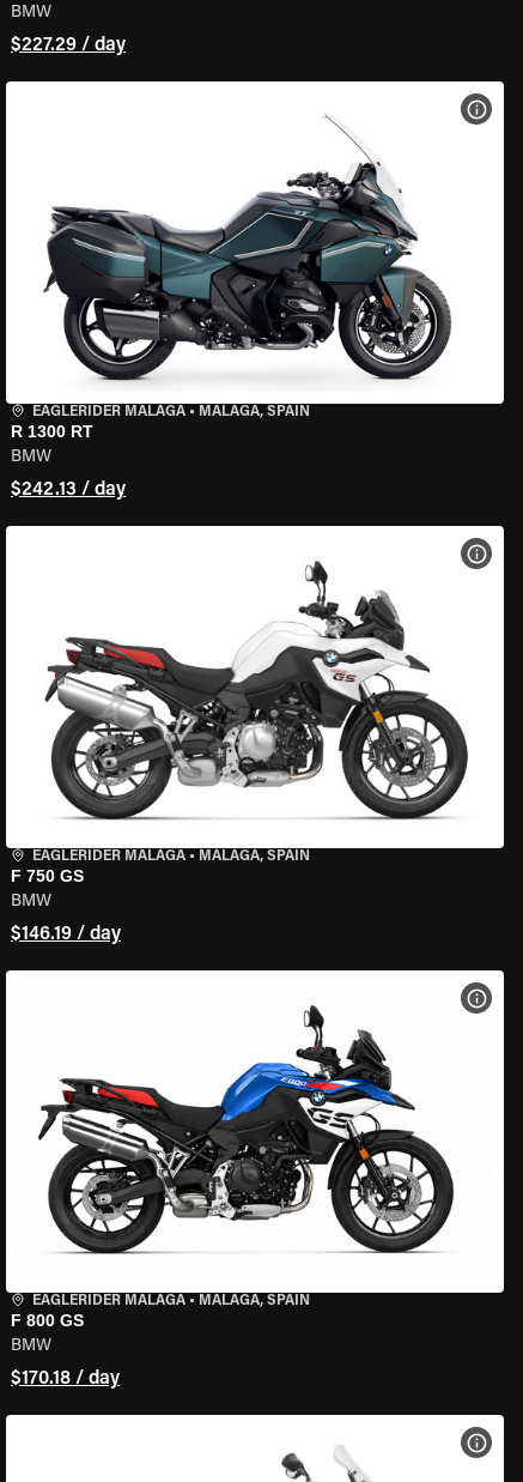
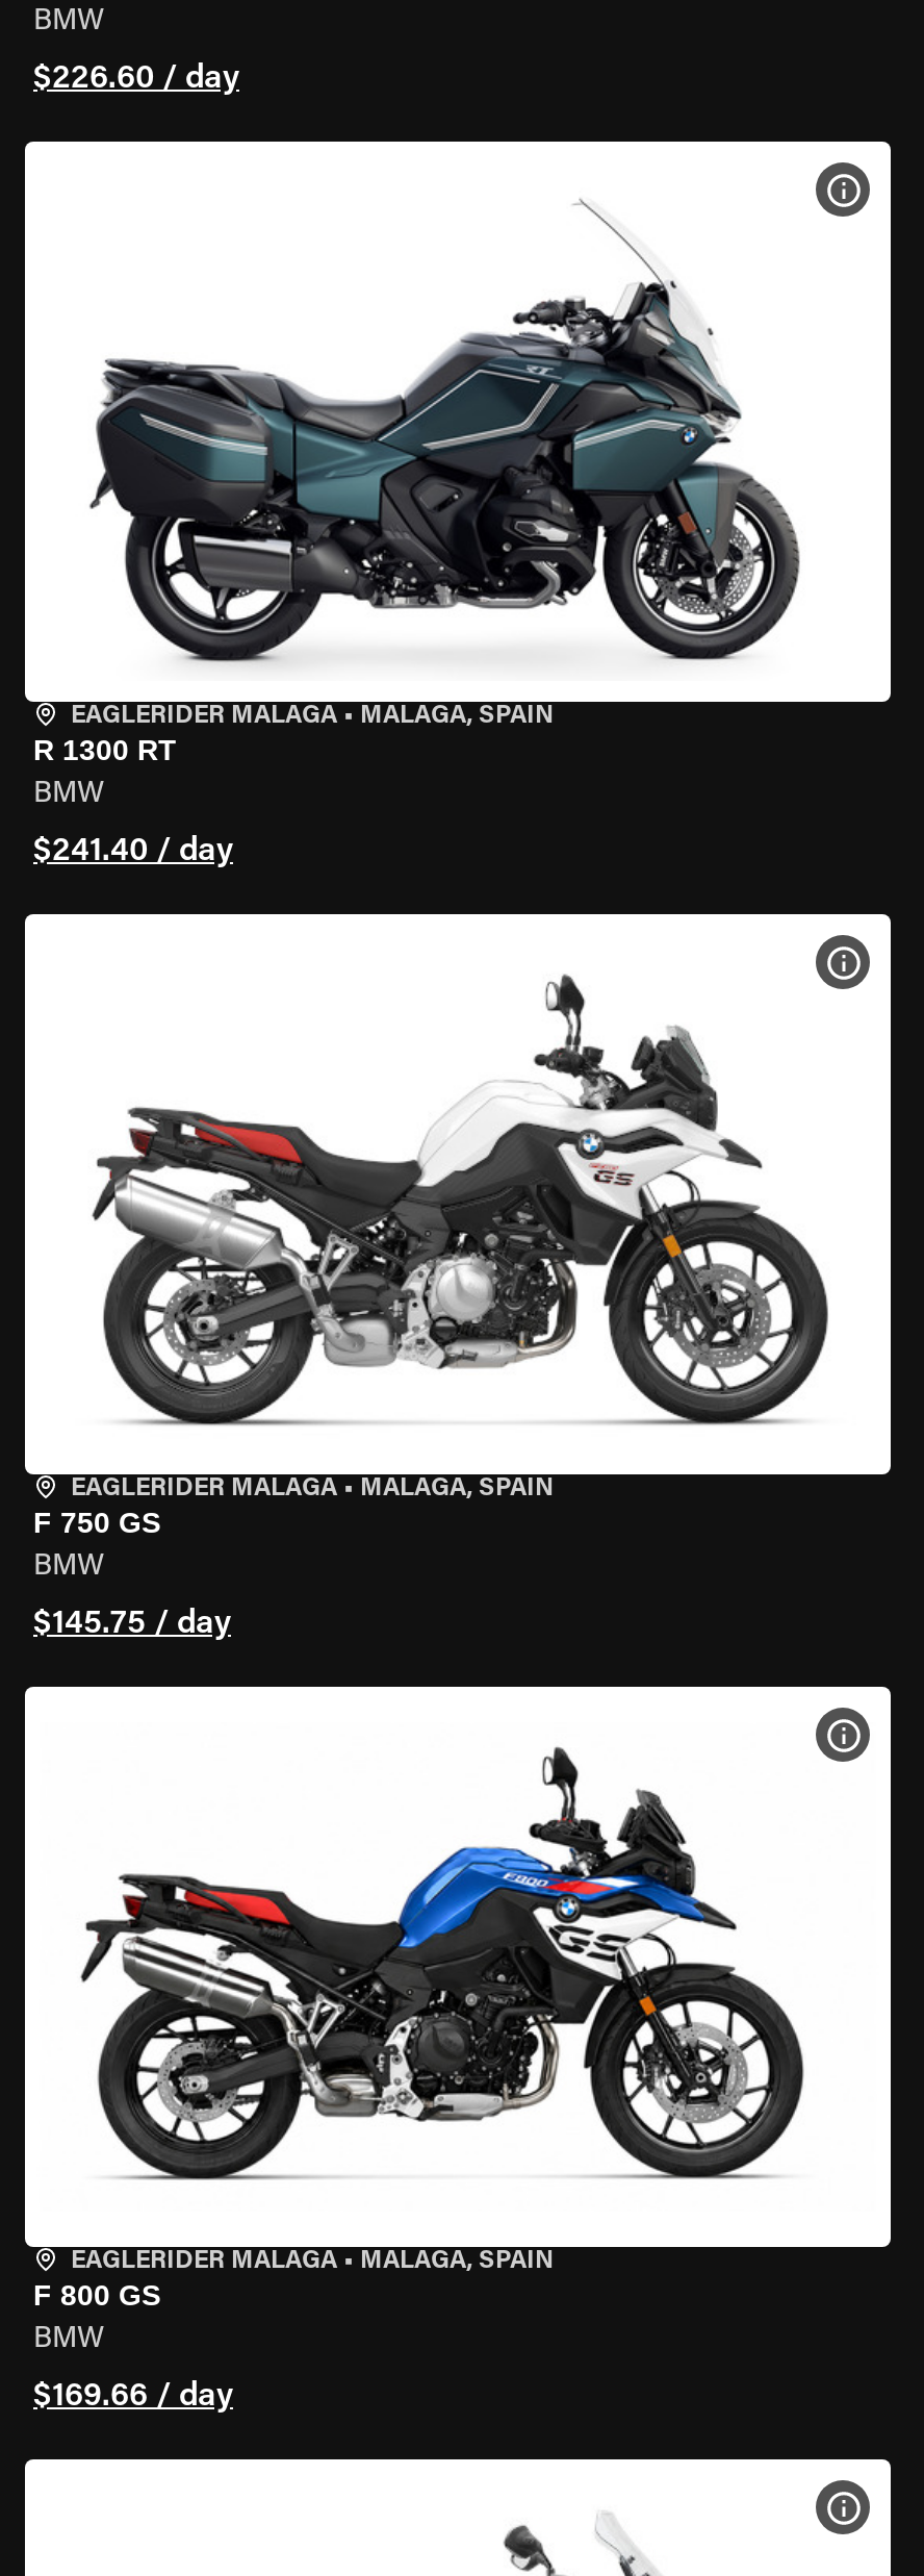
- $227.29 / day
+ $226.60 / day

- $242.13 / day
+ $241.40 / day

- $146.19 / day
+ $145.75 / day

- $170.18 / day
+ $169.66 / day
